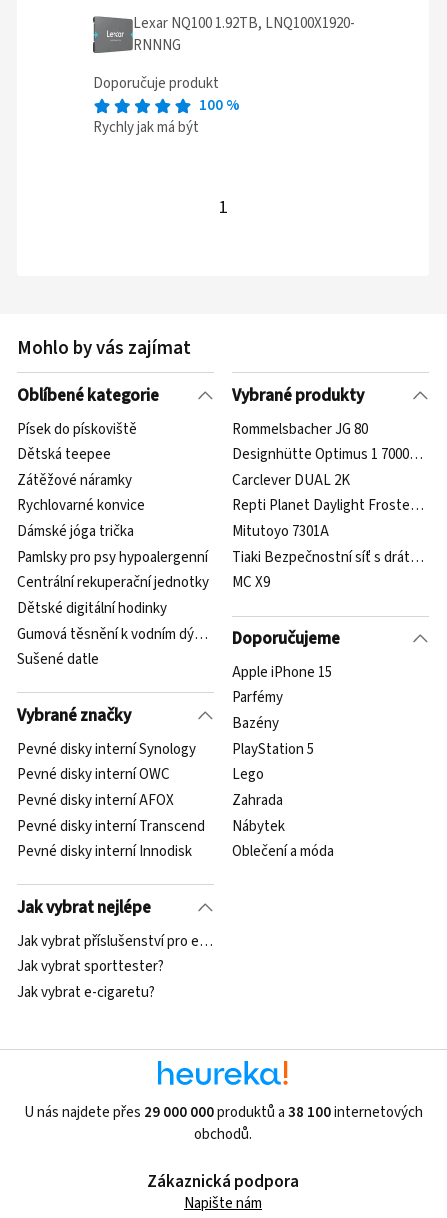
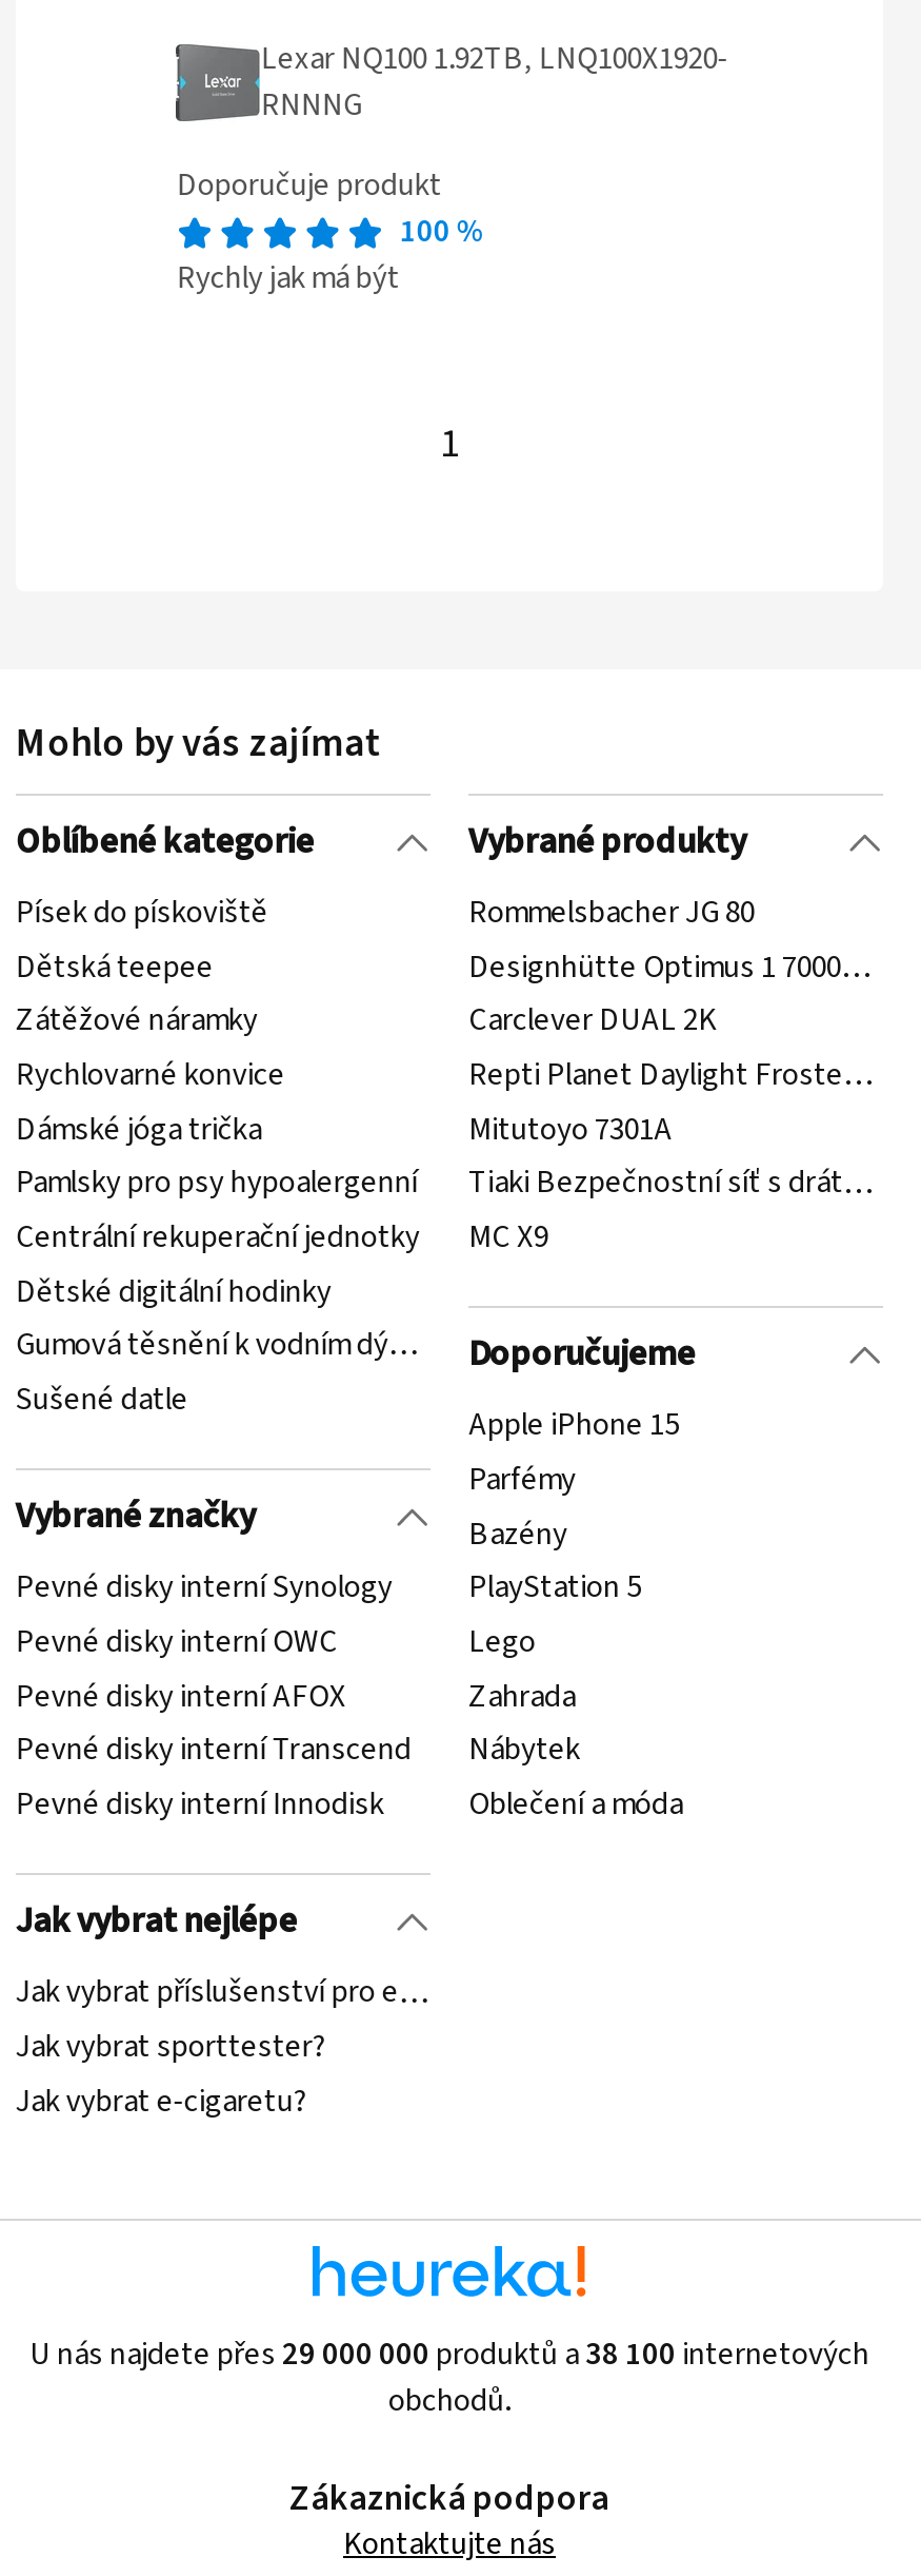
- Napište nám
+ Kontaktujte nás
